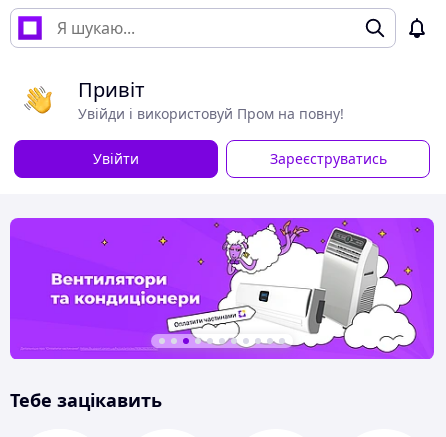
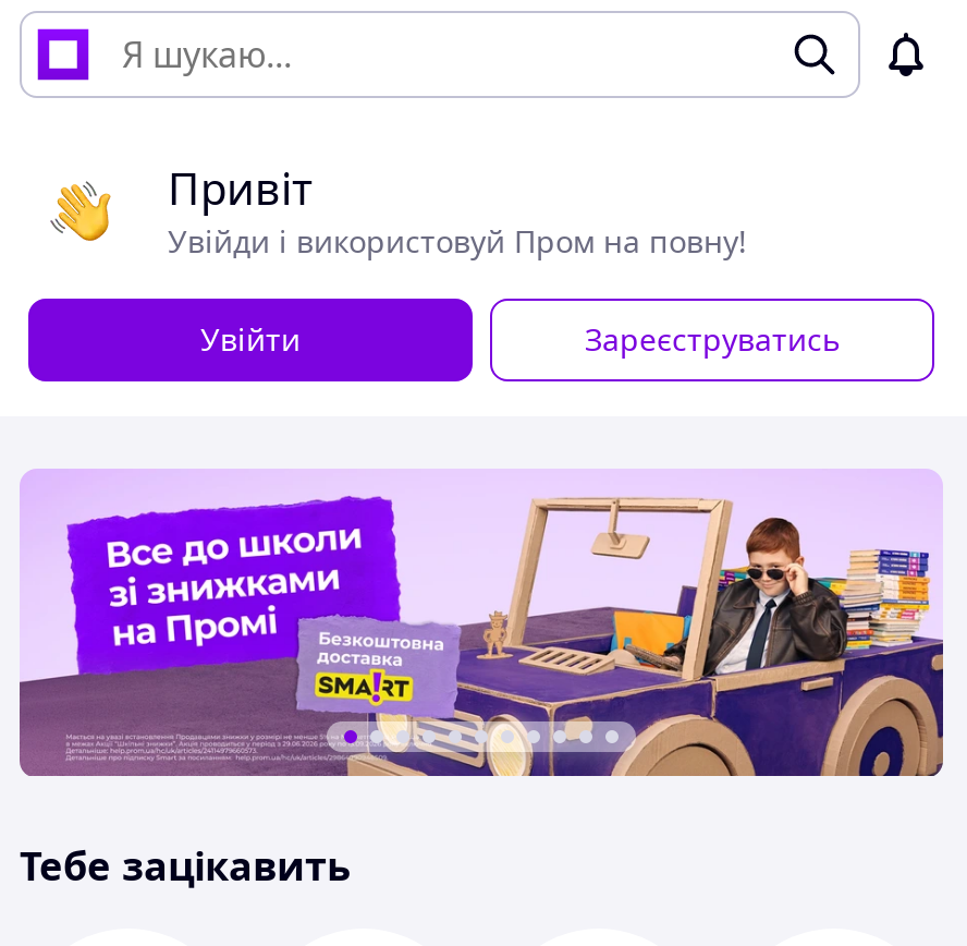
- [image]
+ [image]
